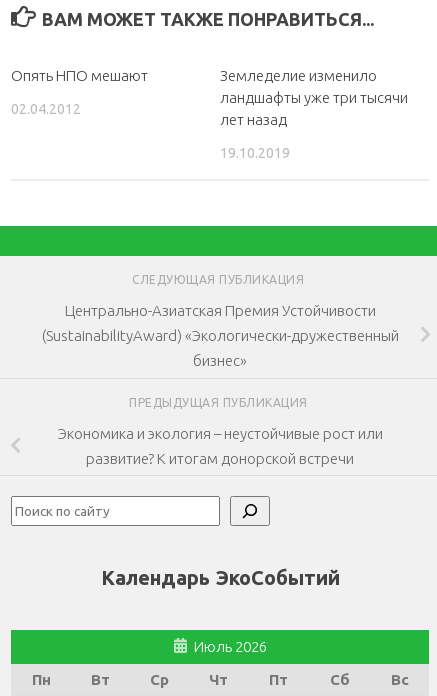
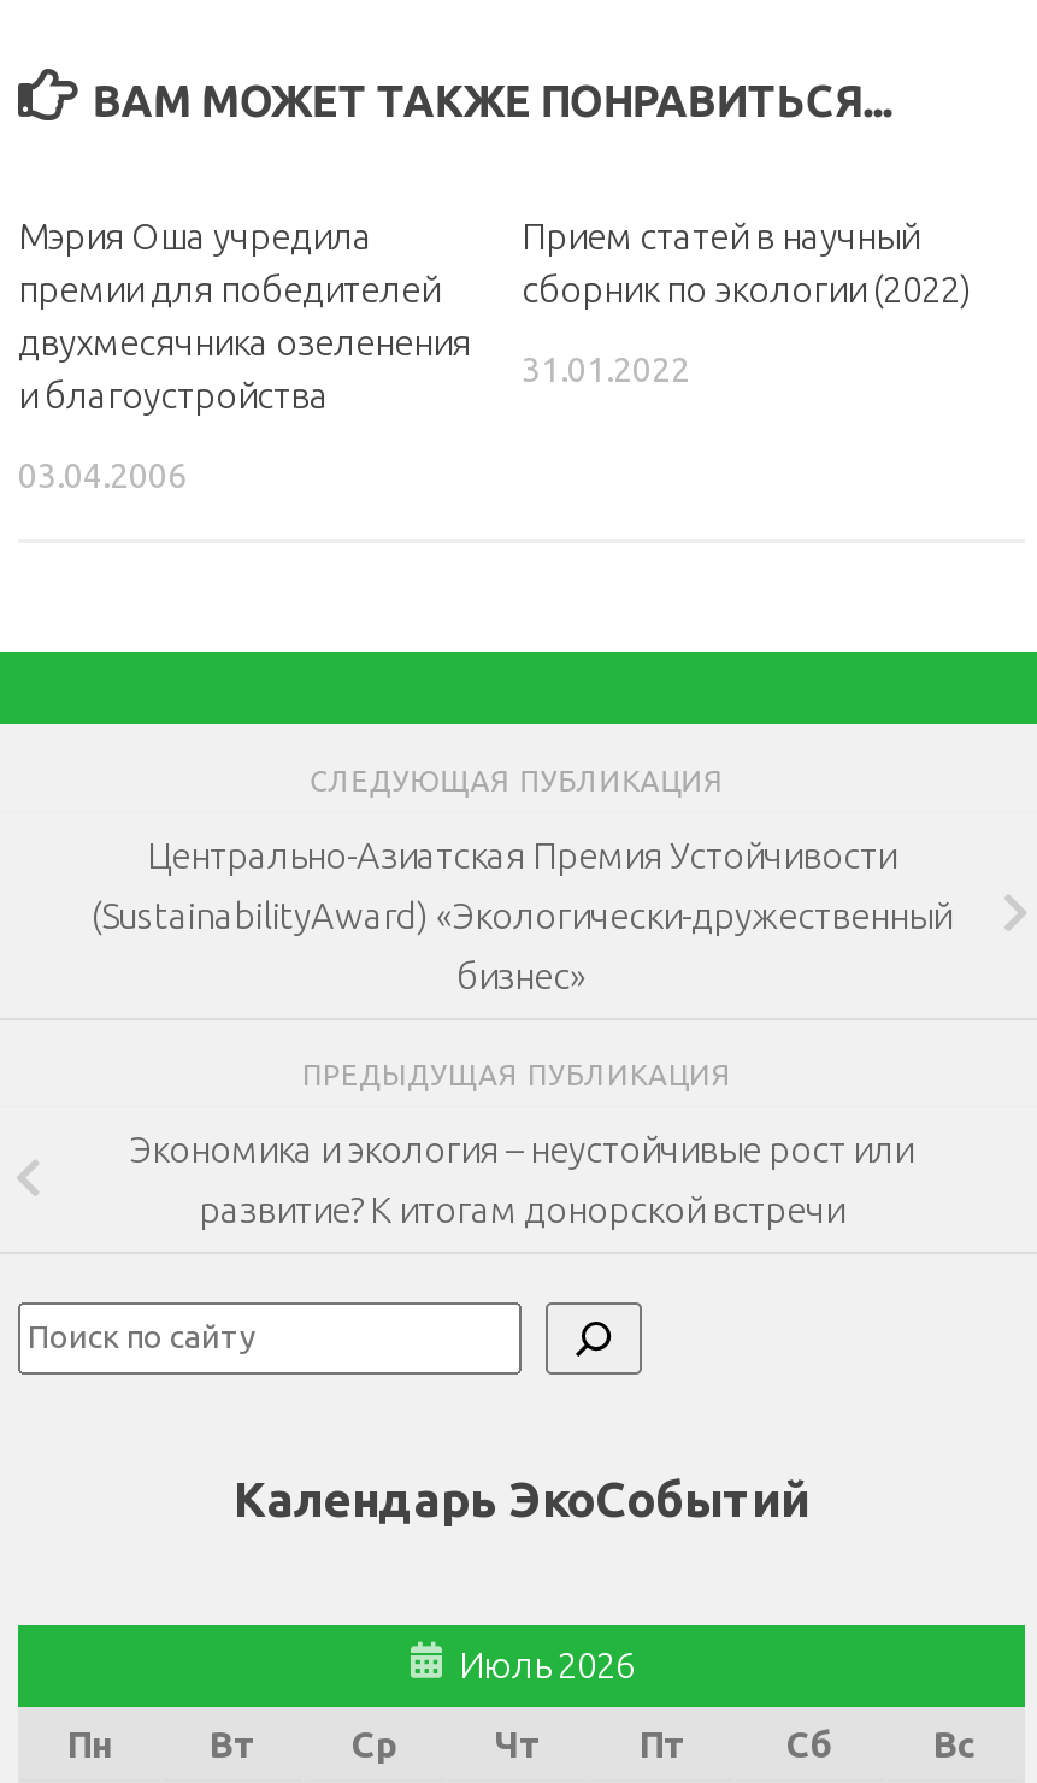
- Опять НПО мешают
+ Мэрия Оша учредила
+ премии для победителей
+ двухмесячника озеленения
+ и благоустройства

- Земледелие изменило
- ландшафты уже три тысячи
- лет назад
+ Прием статей в научный
+ сборник по экологии (2022)

- 02.04.2012
+ 03.04.2006

- 19.10.2019
+ 31.01.2022
